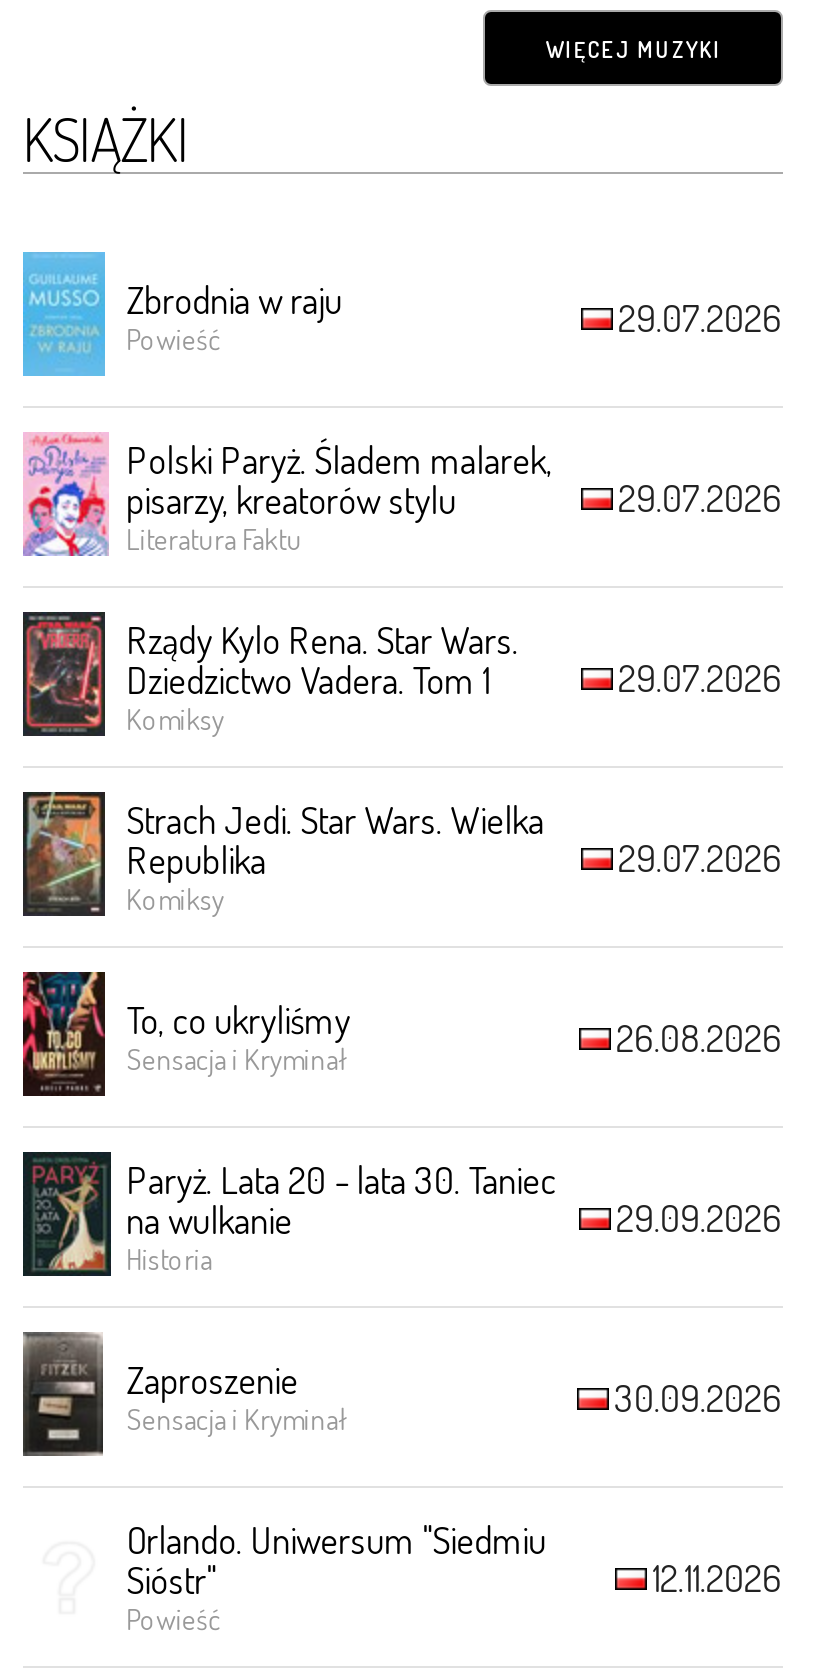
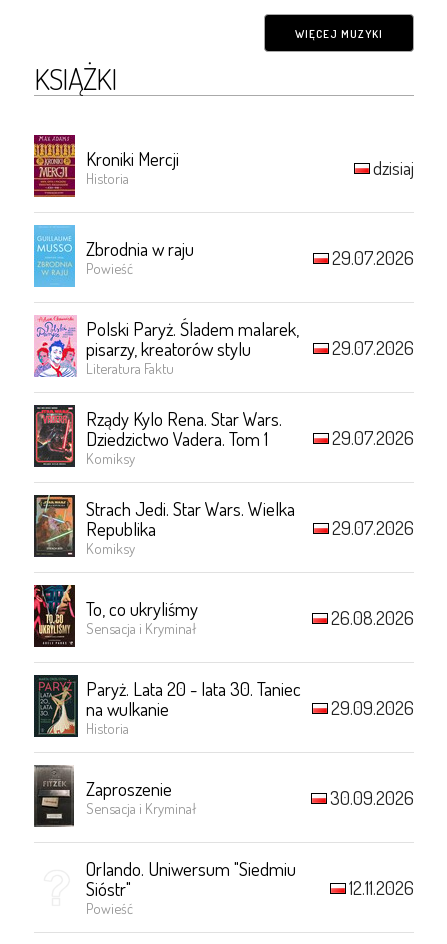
+ [image]
+ Kroniki Mercji
+ Historia
+ dzisiaj
